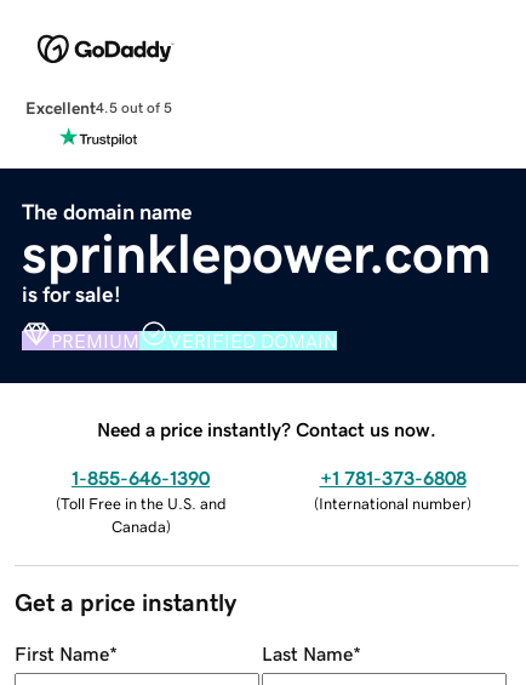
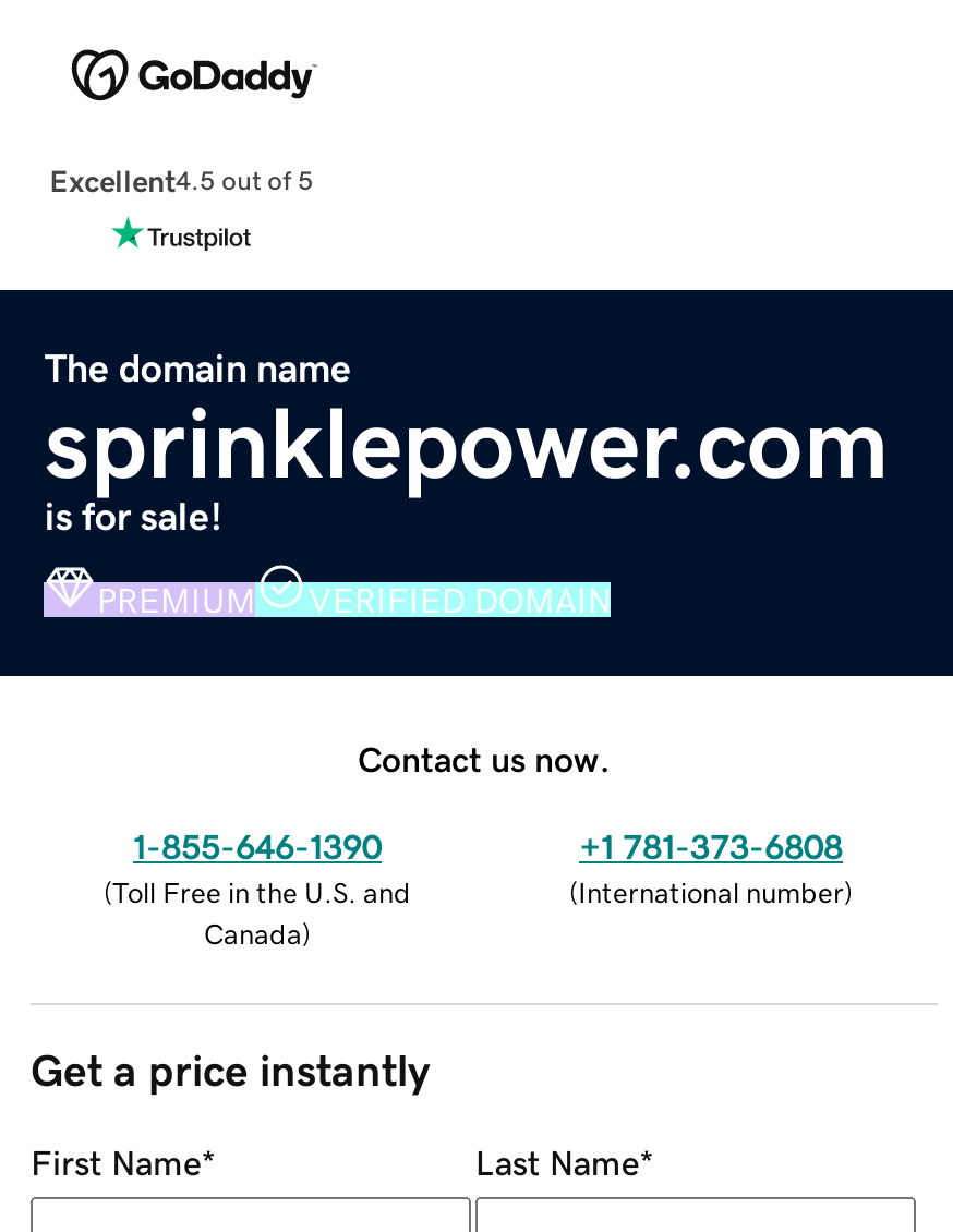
- Need a price instantly? Contact us now.
+ Contact us now.
